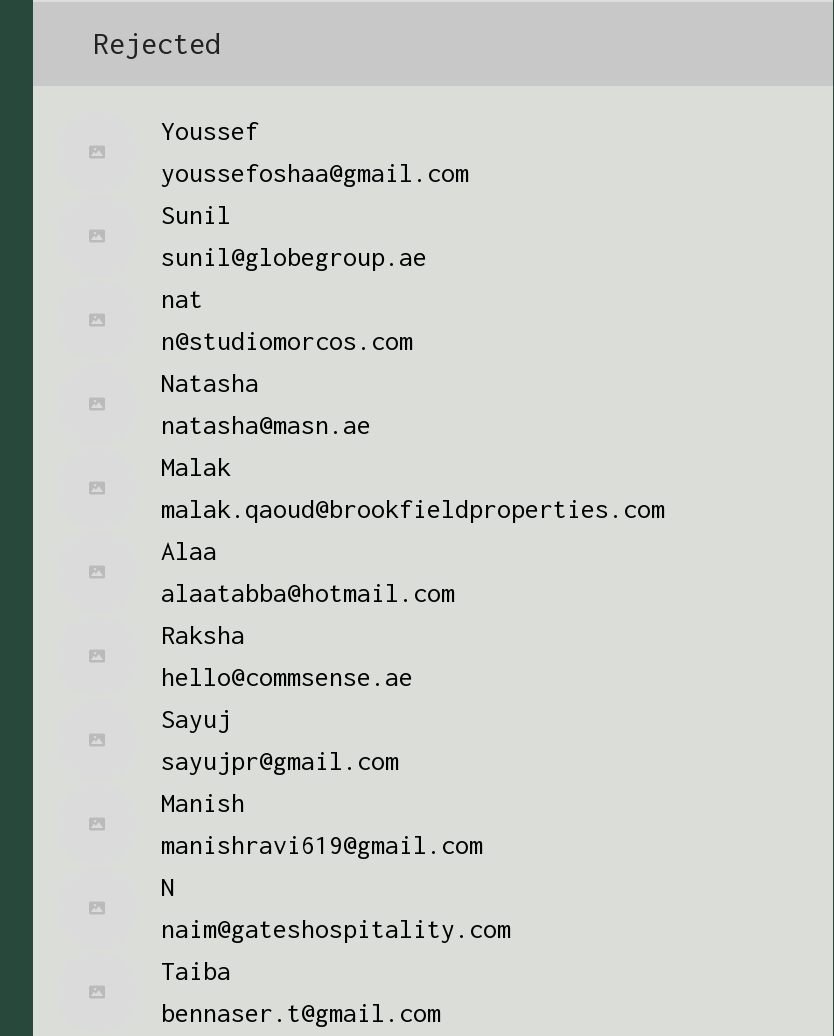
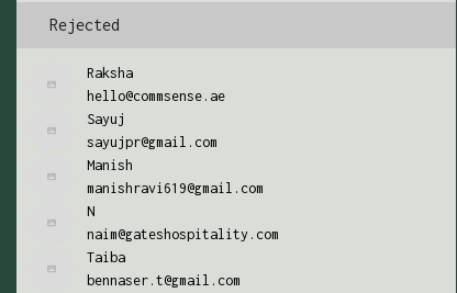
- Youssef
- youssefoshaa@gmail.com
- Sunil
- sunil@globegroup.ae
- nat
- n@studiomorcos.com
- Natasha
- natasha@masn.ae
- Malak
- malak.qaoud@brookfieldproperties.com
- Alaa
- alaatabba@hotmail.com
